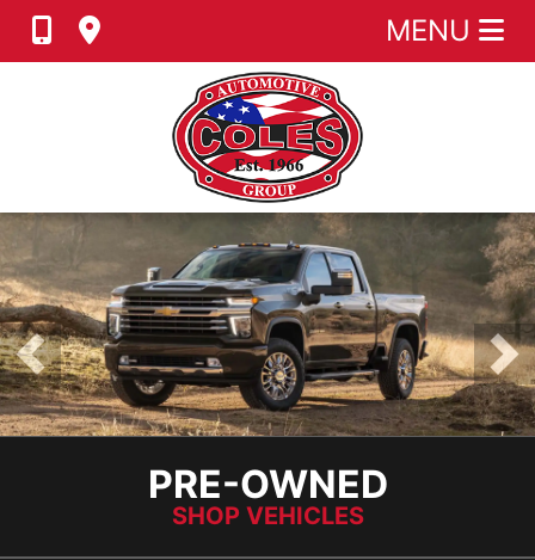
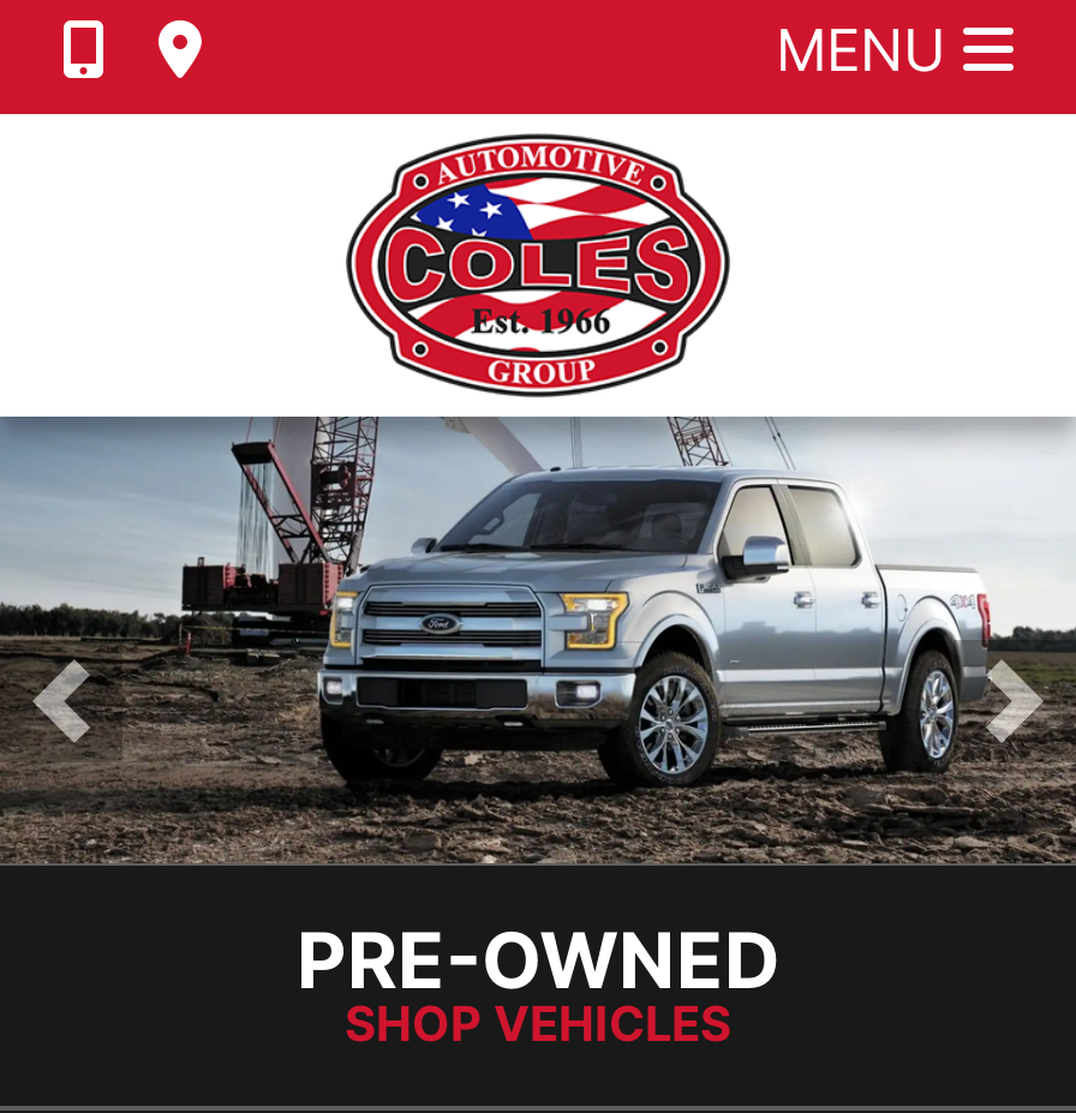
- [image]
+ [image]
